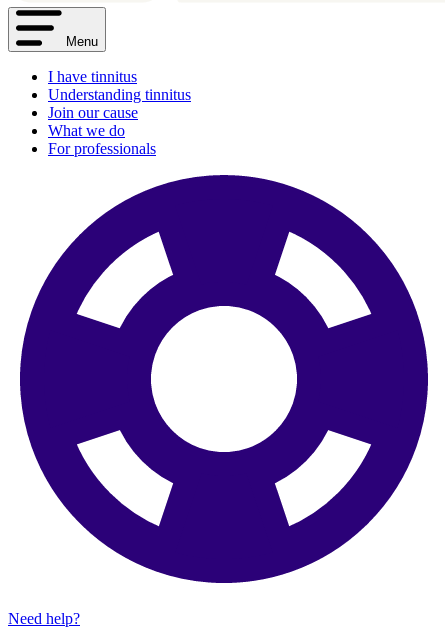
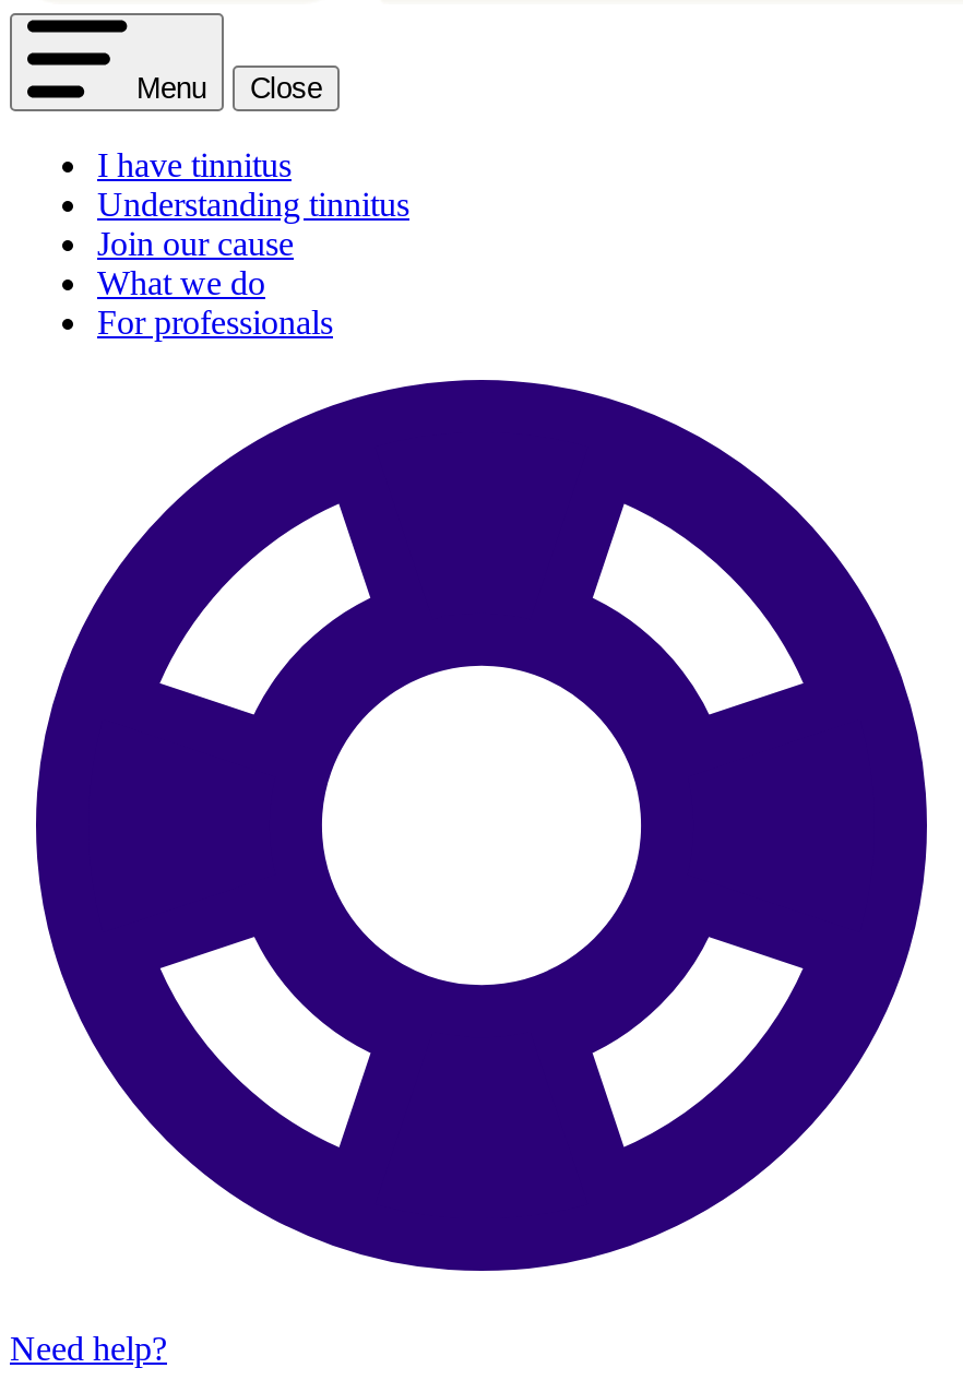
+ Close
